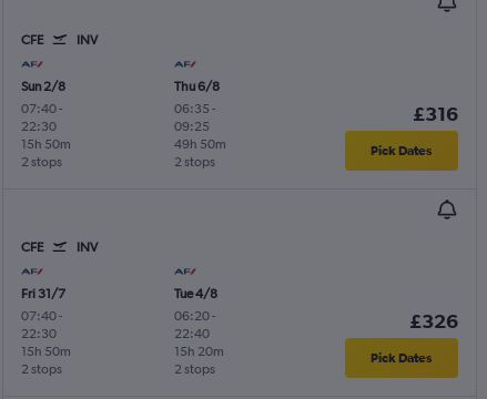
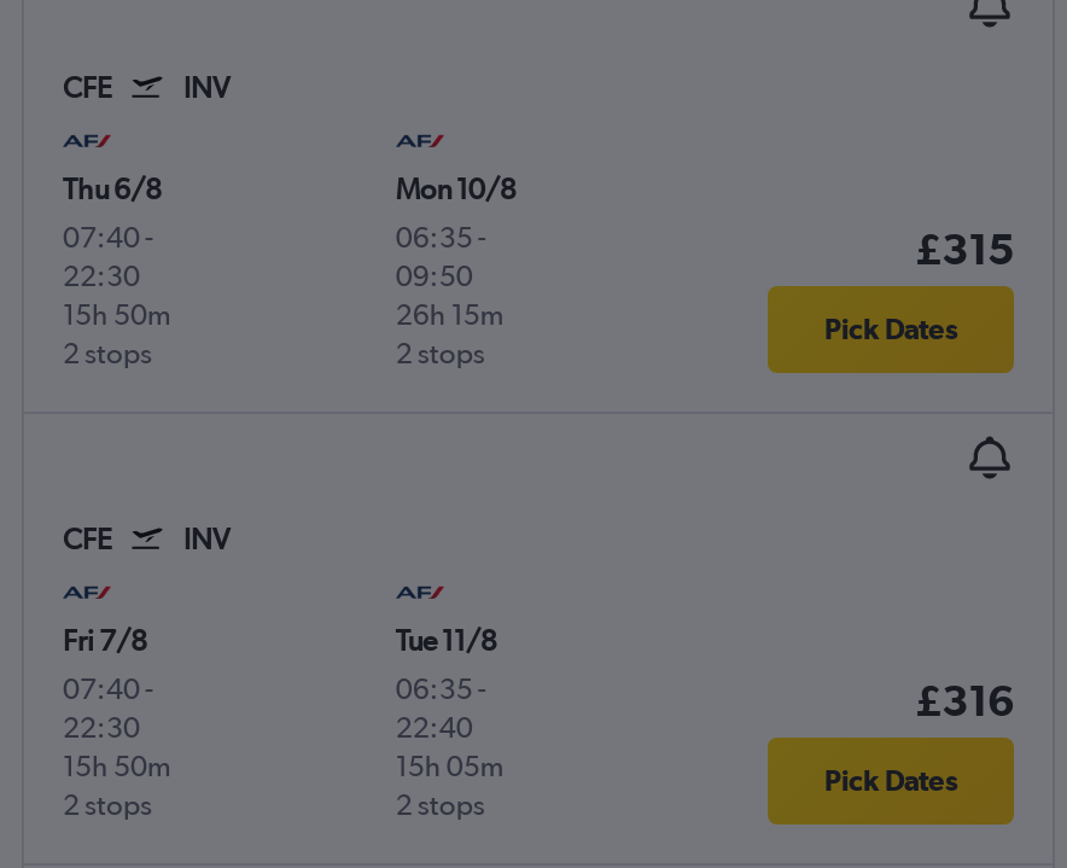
- Sun 2/8
+ Thu 6/8

- Thu 6/8
+ Mon 10/8

- £316
+ £315

- 09:25
+ 09:50

- 49h 50m
+ 26h 15m

- Fri 31/7
+ Fri 7/8

- Tue 4/8
+ Tue 11/8

- 06:20 -
+ 06:35 -

- £326
+ £316

- 15h 20m
+ 15h 05m
